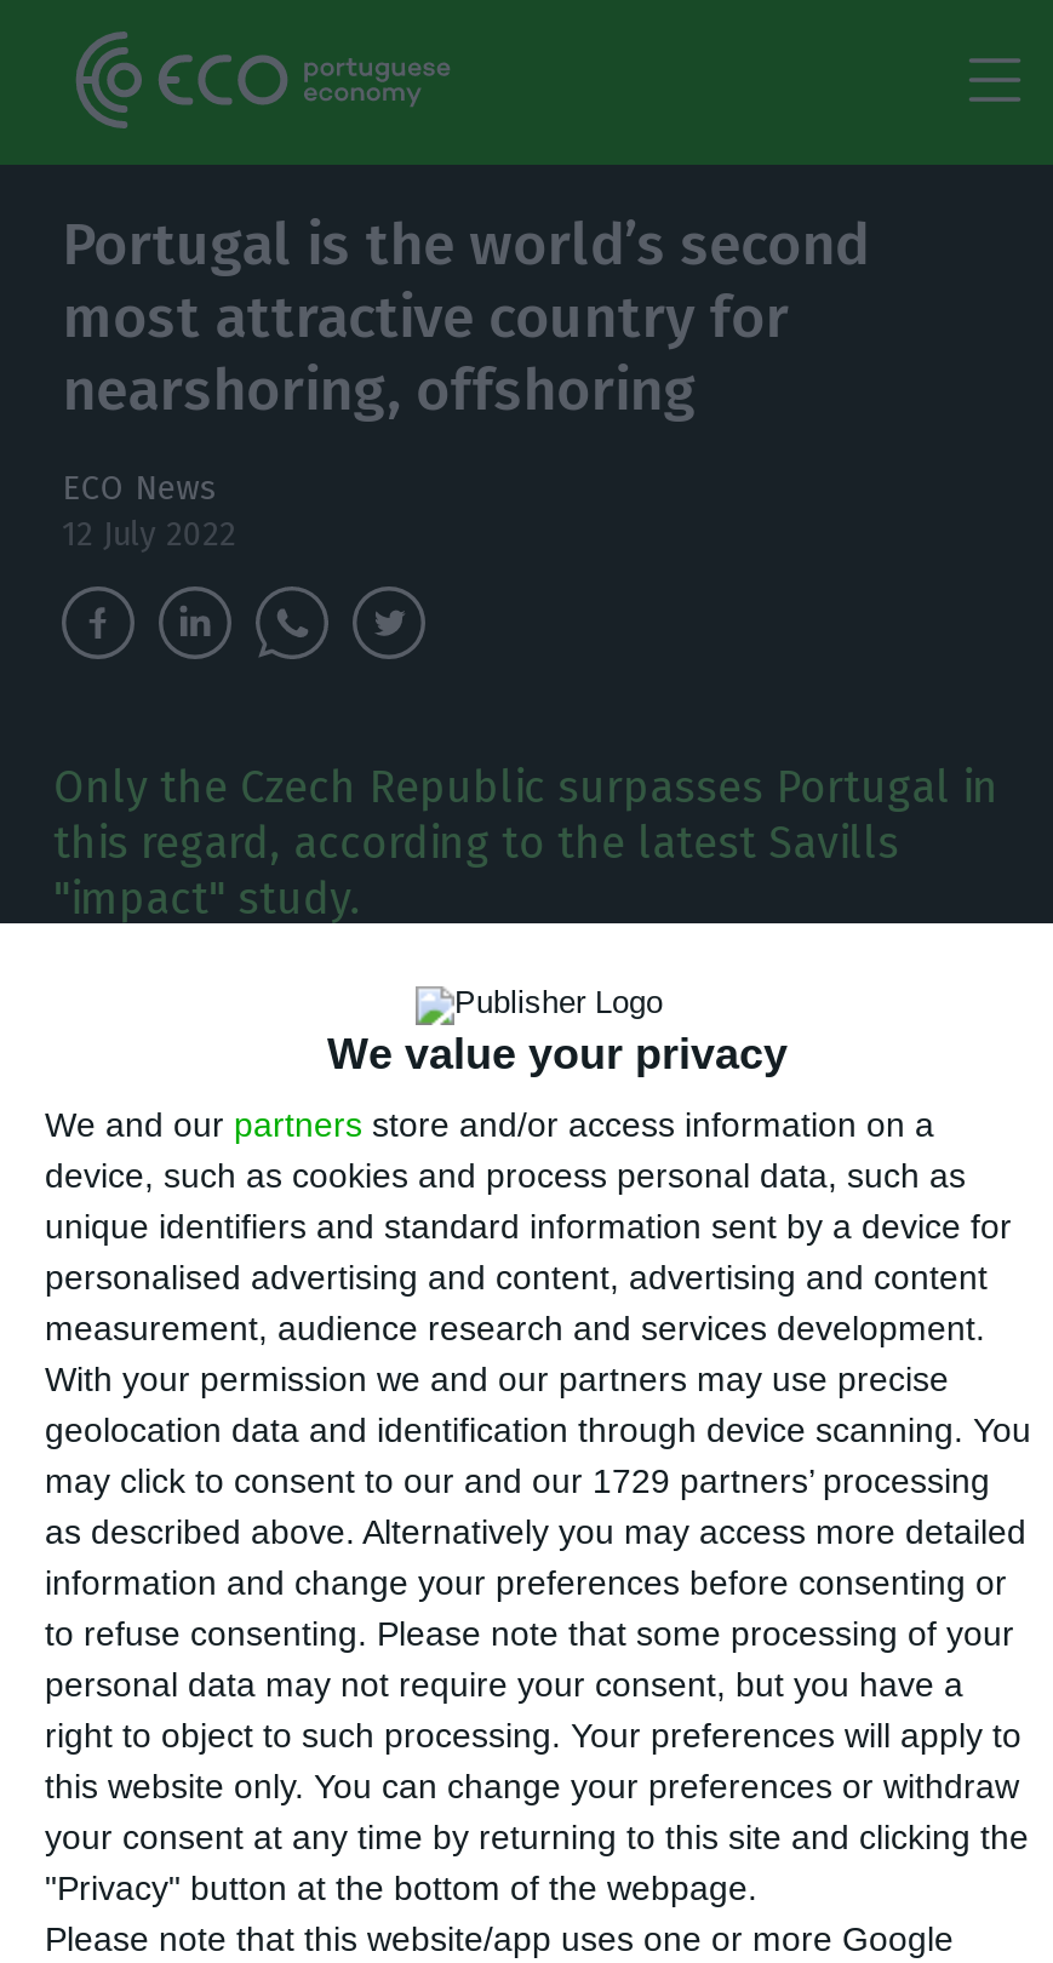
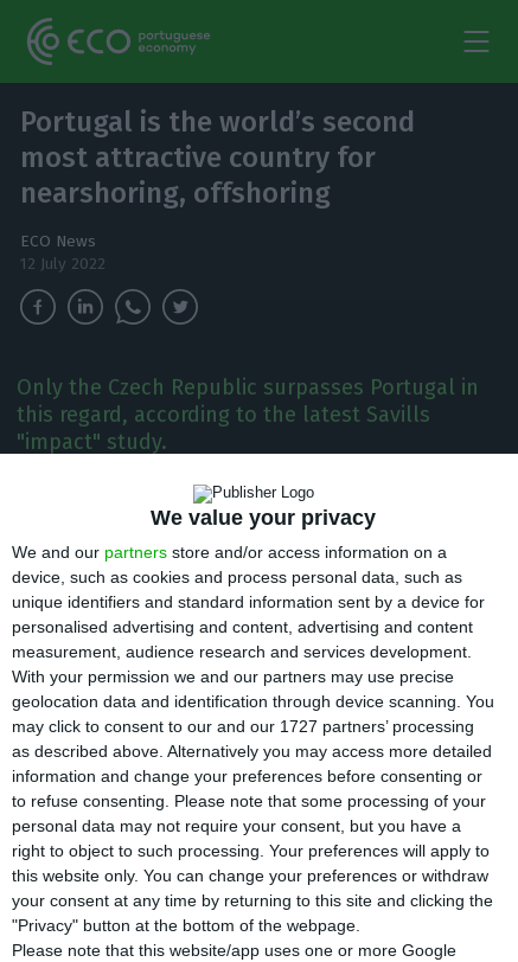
- may click to consent to our and our 1729 partners’ processing
+ may click to consent to our and our 1727 partners’ processing
